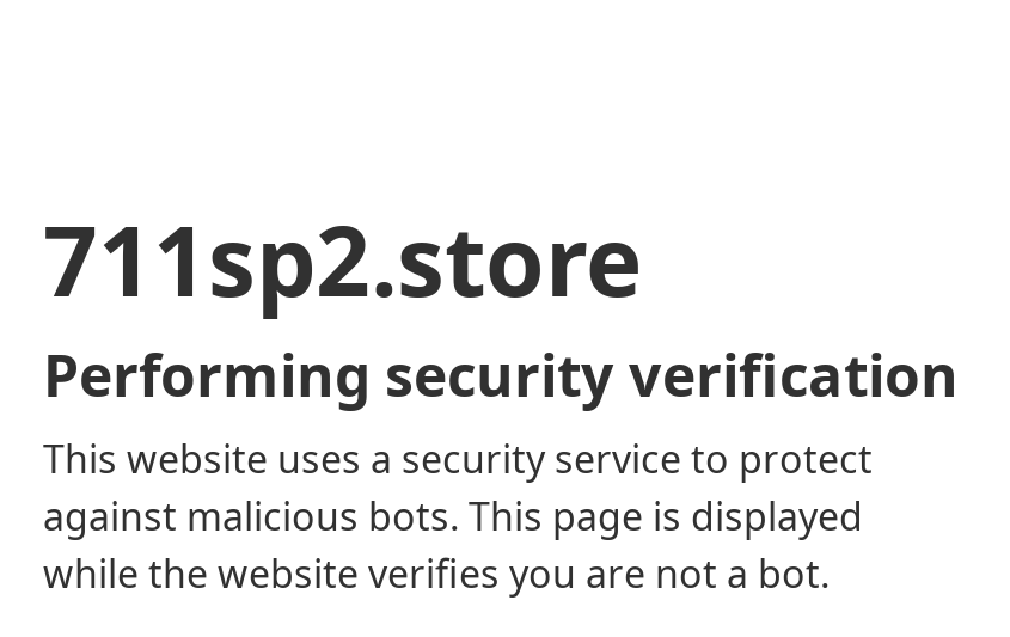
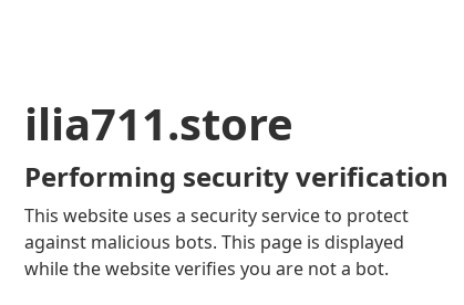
- 711sp2.store
+ ilia711.store
